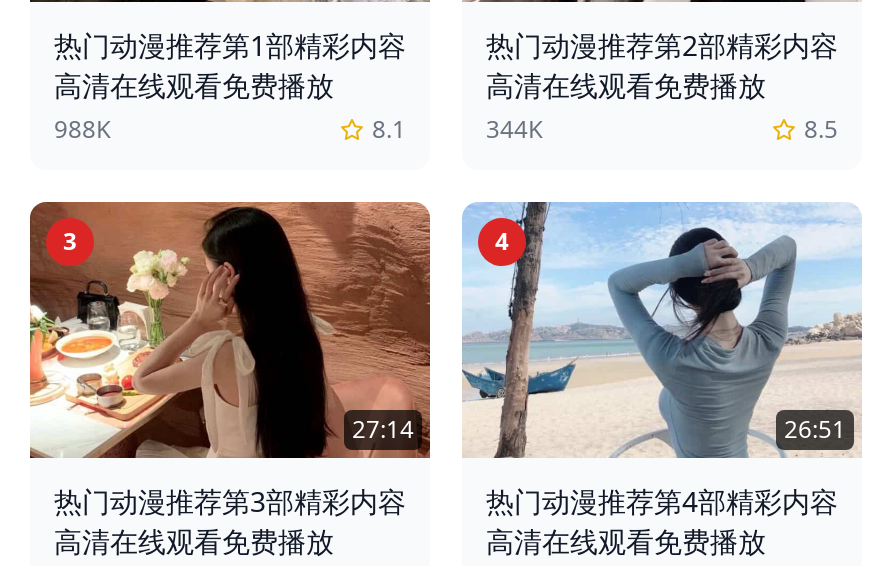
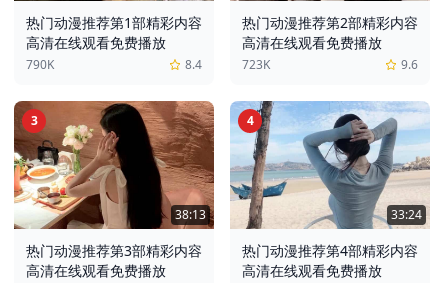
- 988K
- 8.1
+ 790K
+ 8.4

- 344K
- 8.5
+ 723K
+ 9.6

- 27:14
+ 38:13

- 26:51
+ 33:24
